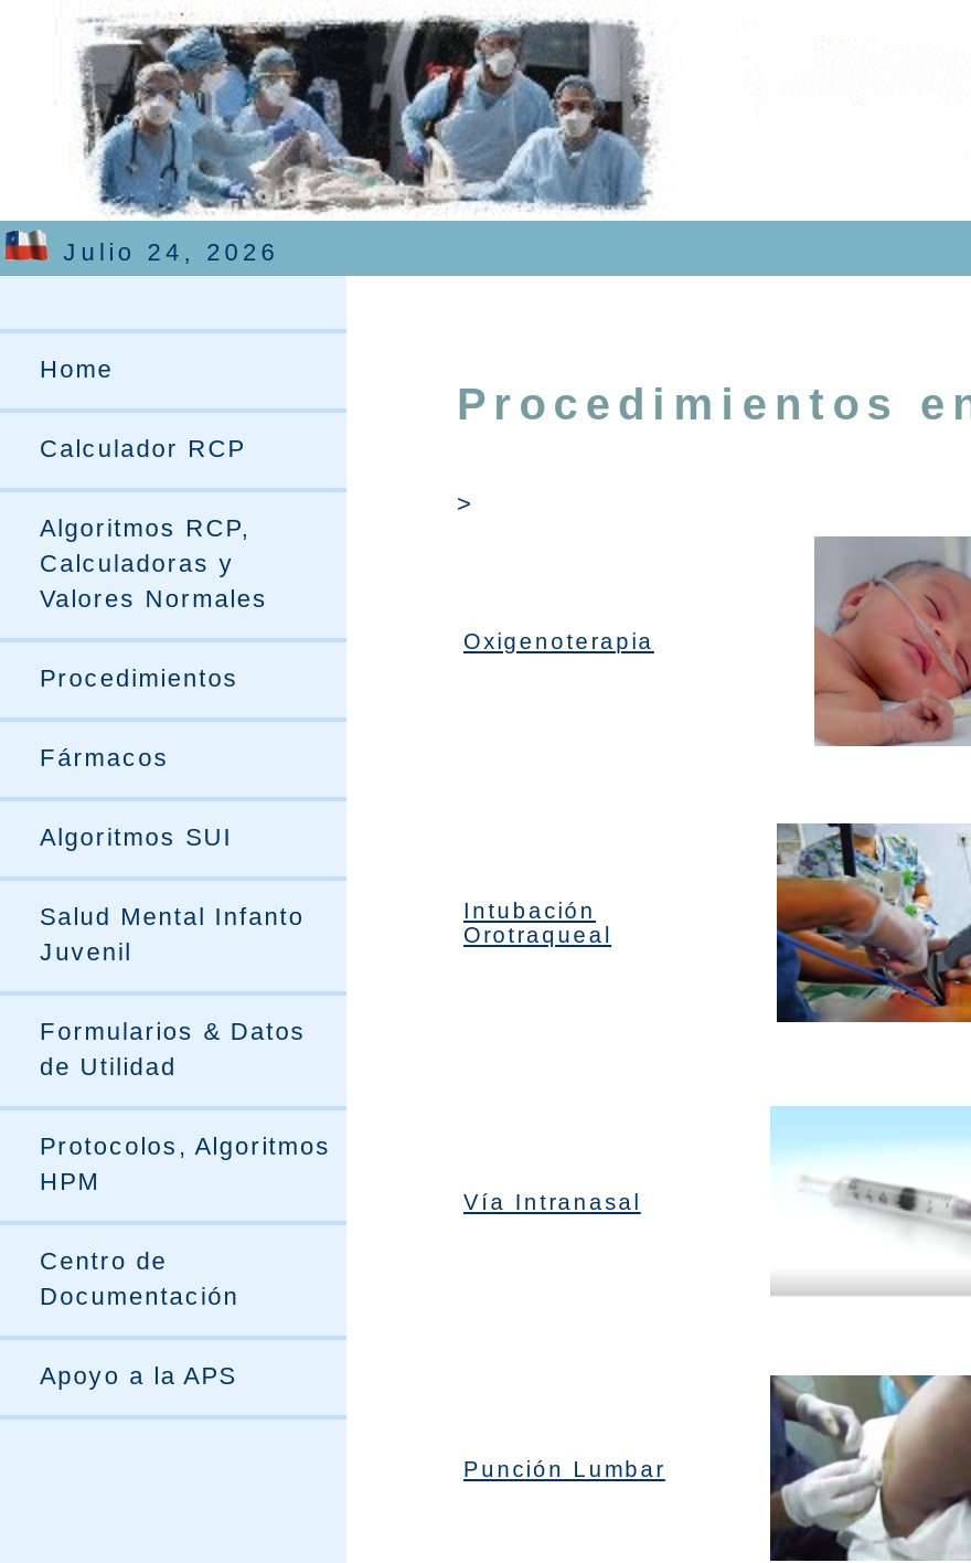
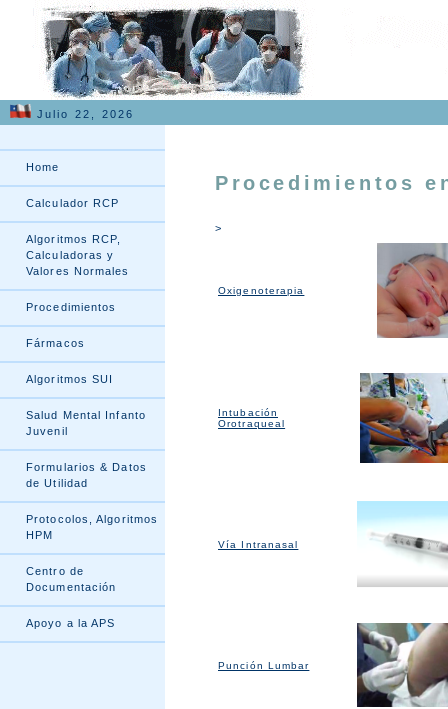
- Julio 24, 2026
+ Julio 22, 2026
